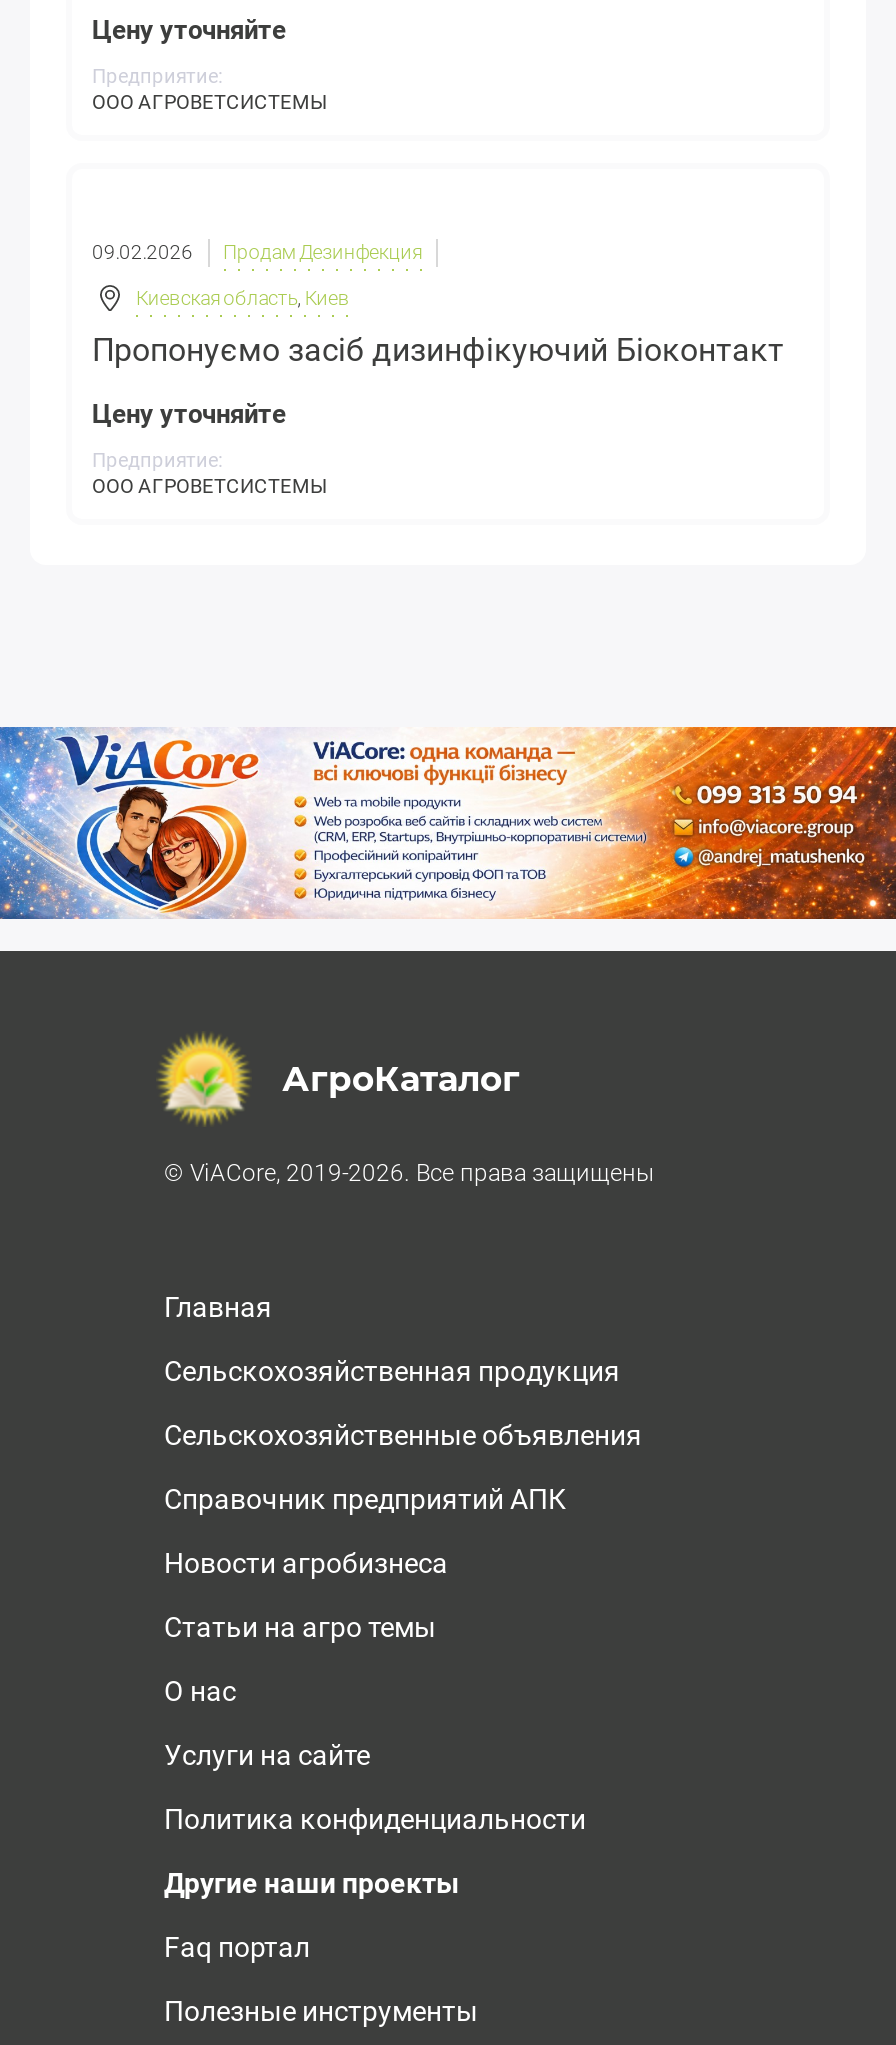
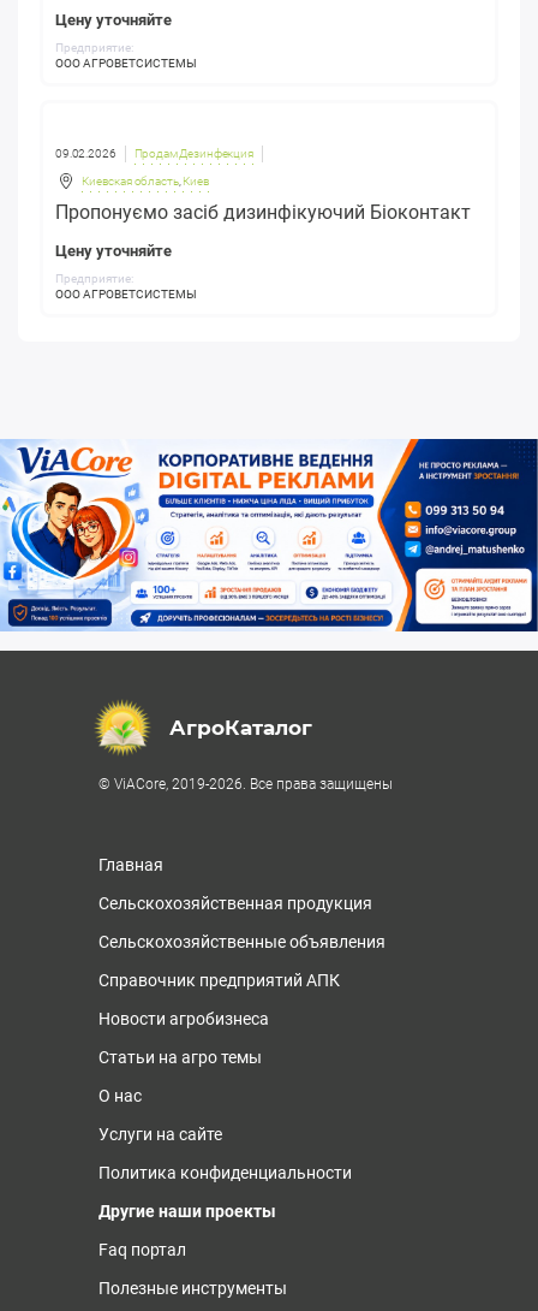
- [image]
+ [image]
